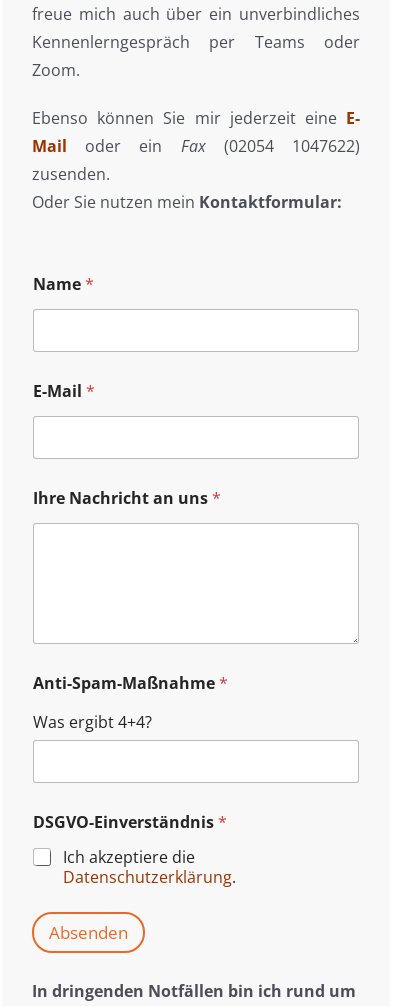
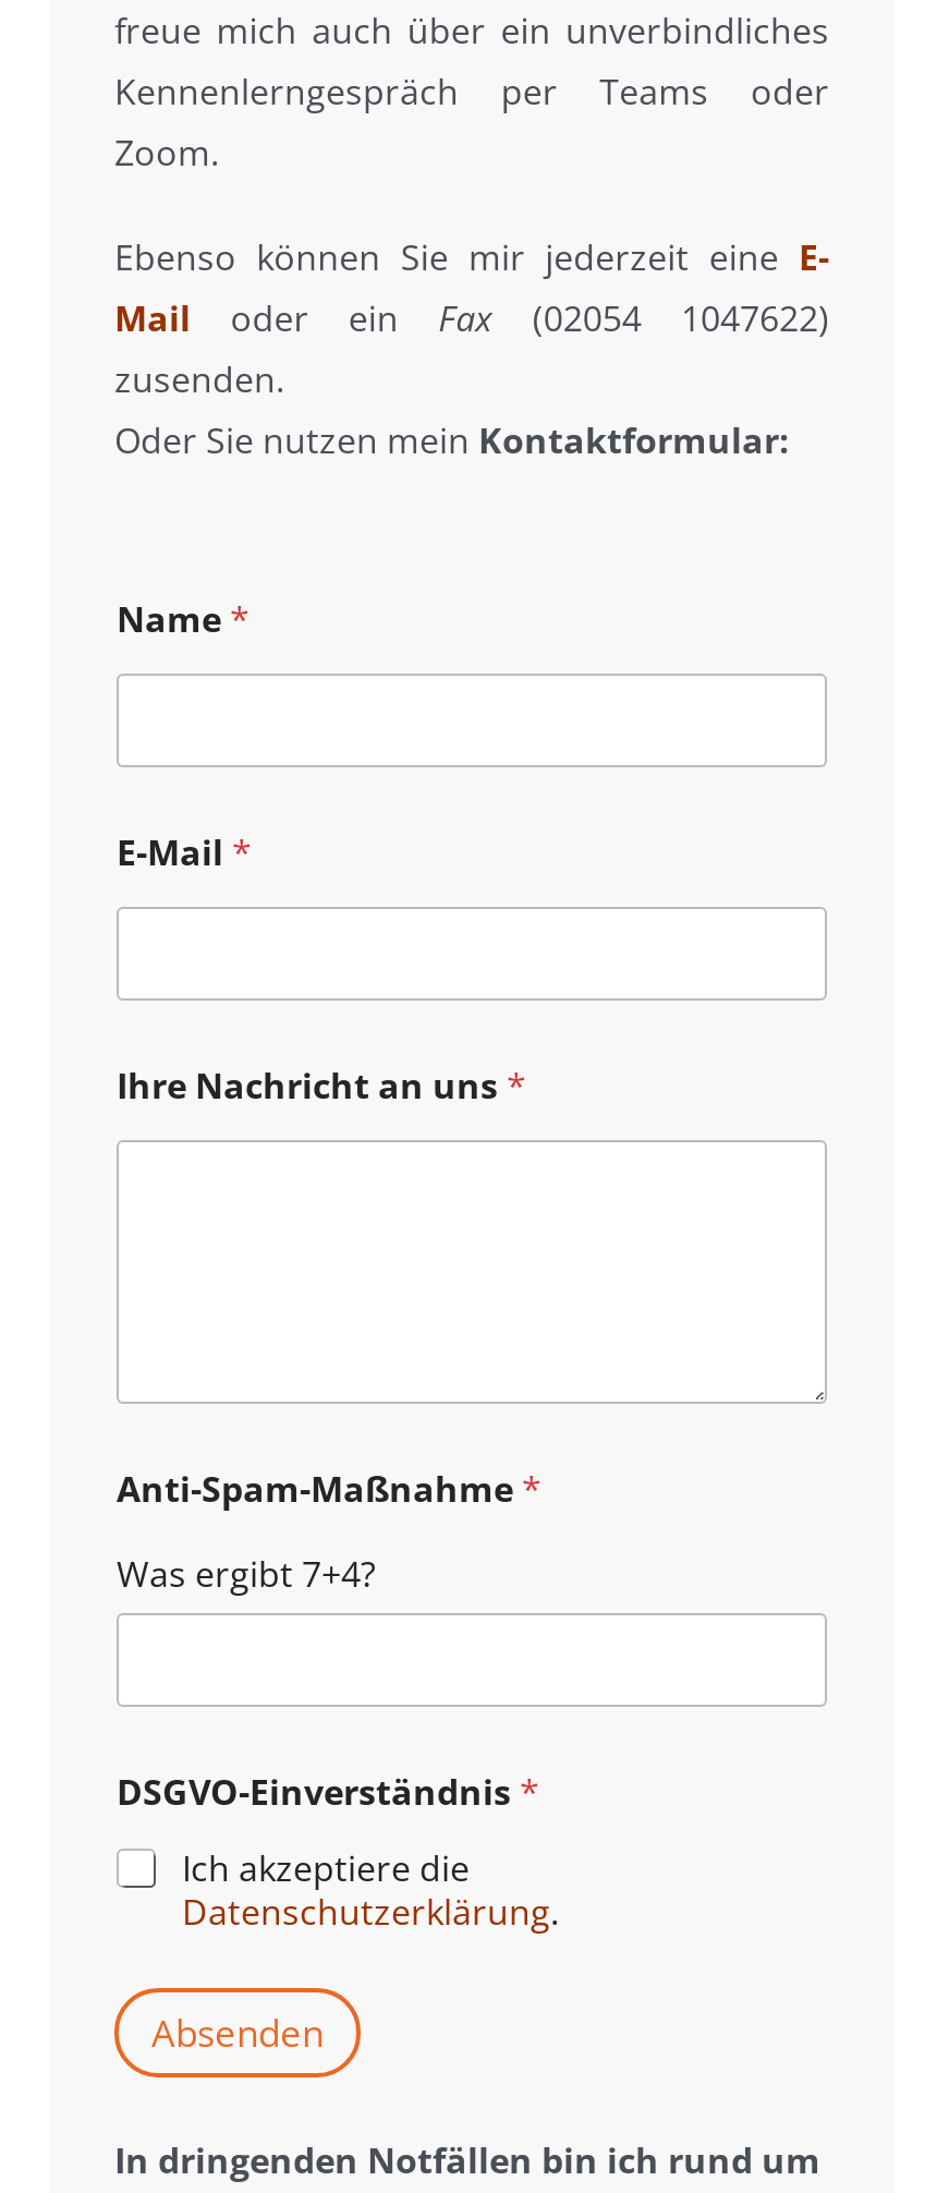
- Was ergibt 4+4?
+ Was ergibt 7+4?
